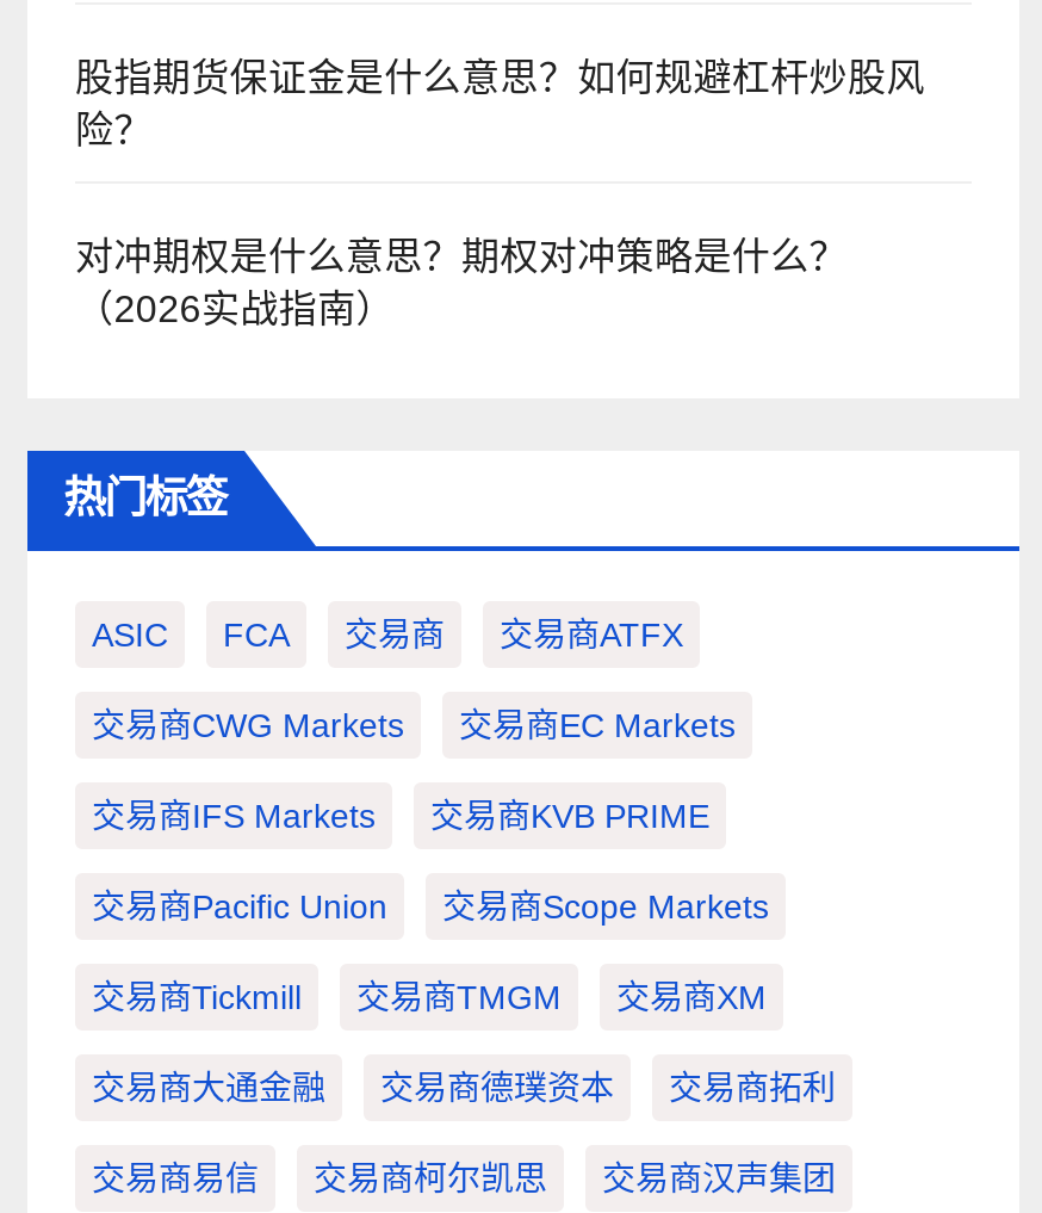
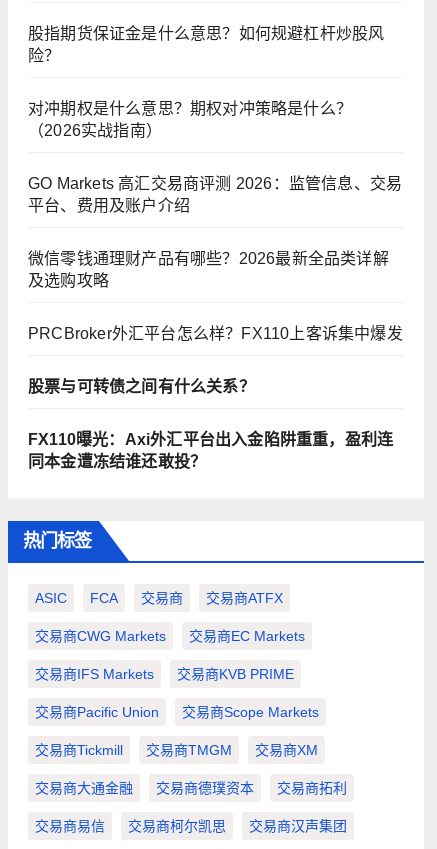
+ GO Markets 高汇交易商评测 2026：监管信息、交易
+ 平台、费用及账户介绍
+ 微信零钱通理财产品有哪些？2026最新全品类详解
+ 及选购攻略
+ PRCBroker外汇平台怎么样？FX110上客诉集中爆发
+ 股票与可转债之间有什么关系？
+ FX110曝光：Axi外汇平台出入金陷阱重重，盈利连
+ 同本金遭冻结谁还敢投？
